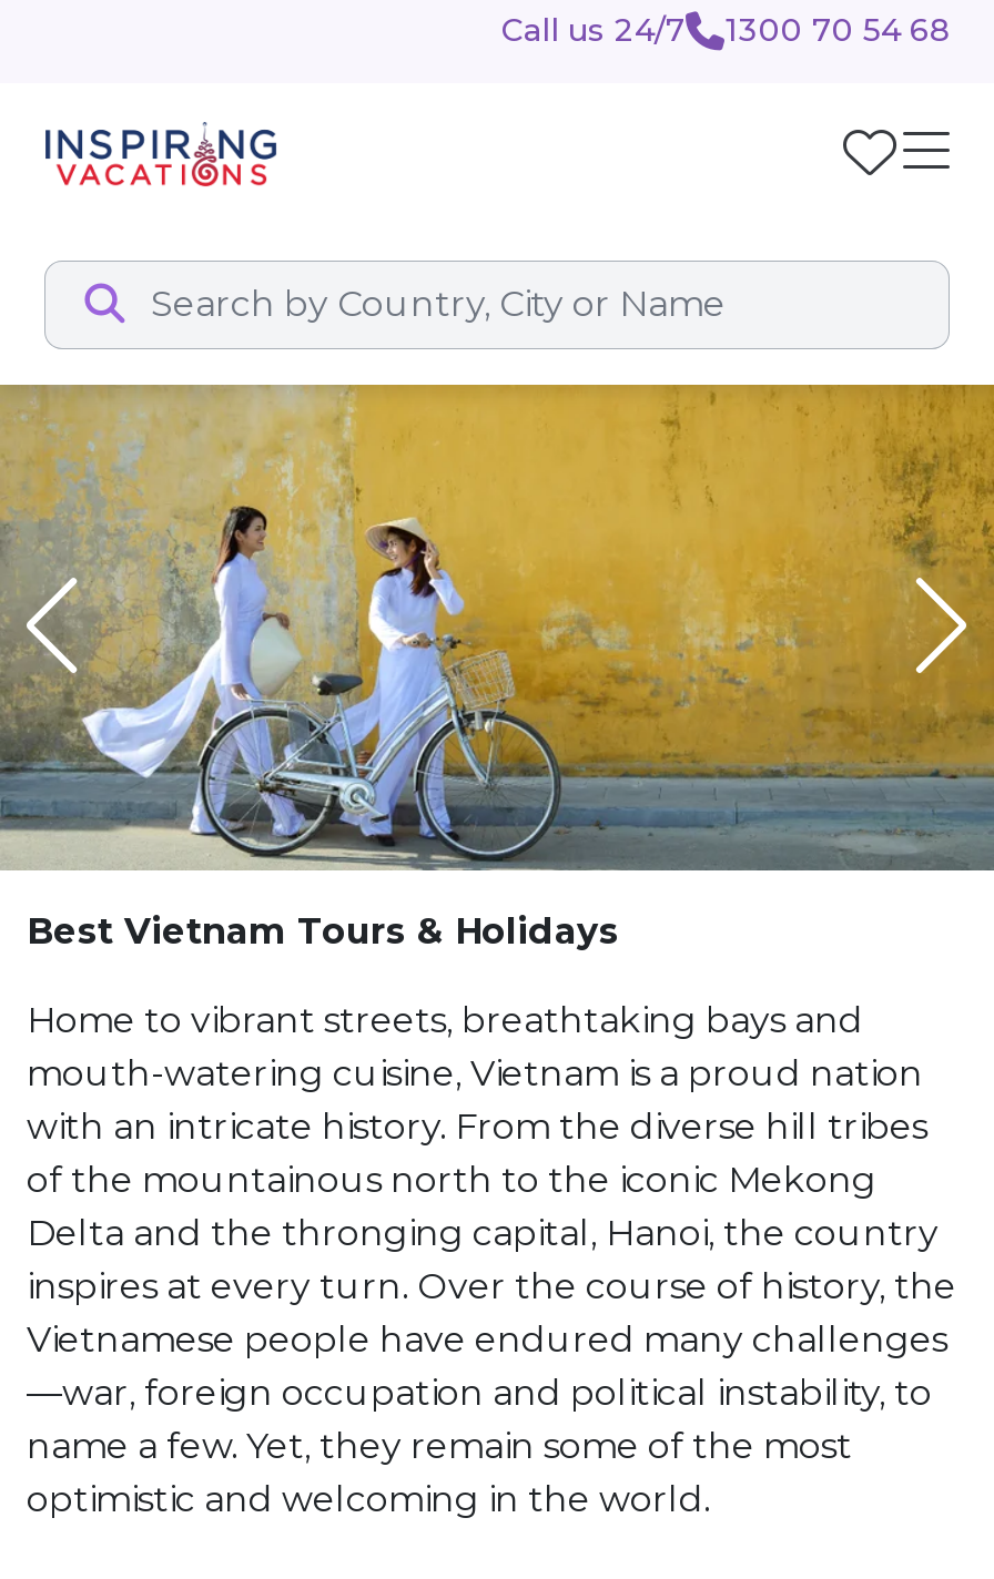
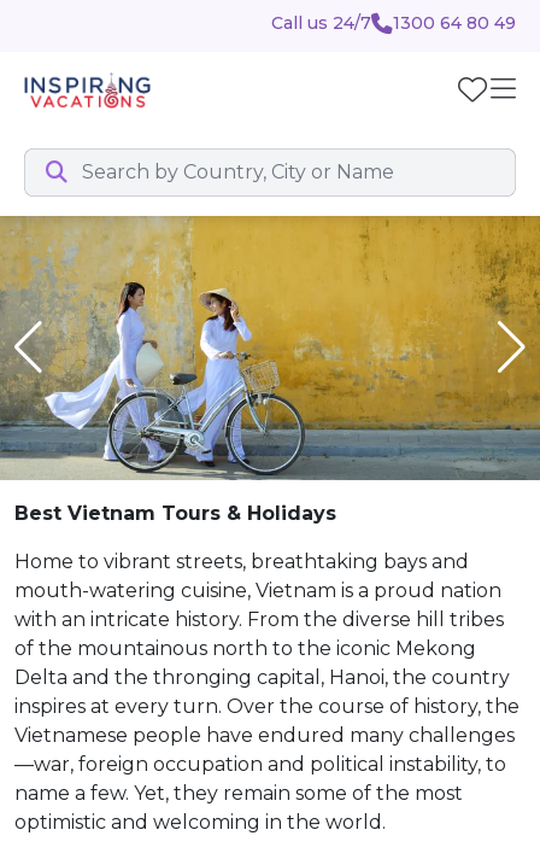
- Call us 24/7 1300 70 54 68
+ Call us 24/7 1300 64 80 49
